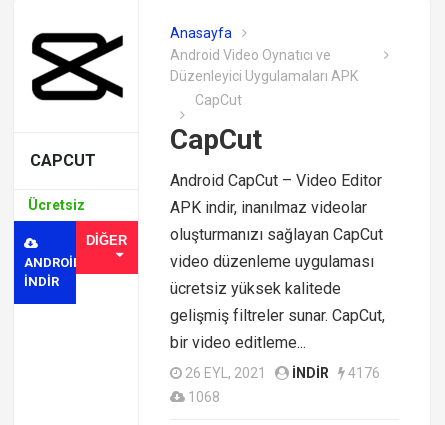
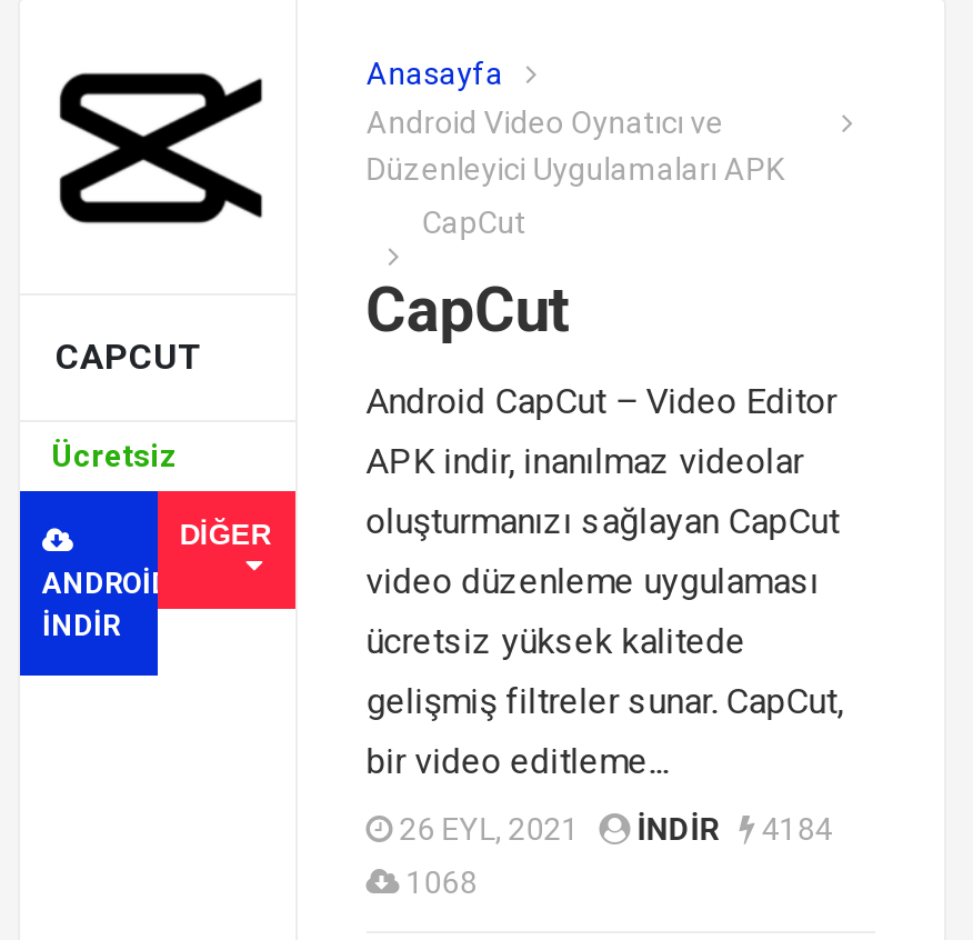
- 26 EYL, 2021 INDIR 4176
+ 26 EYL, 2021 INDIR 4184
